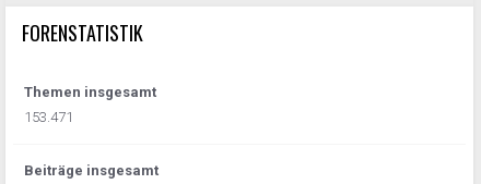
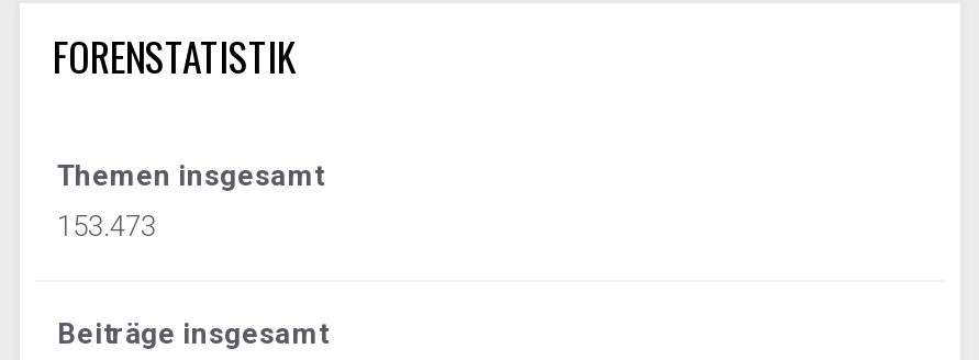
- 153.471
+ 153.473
